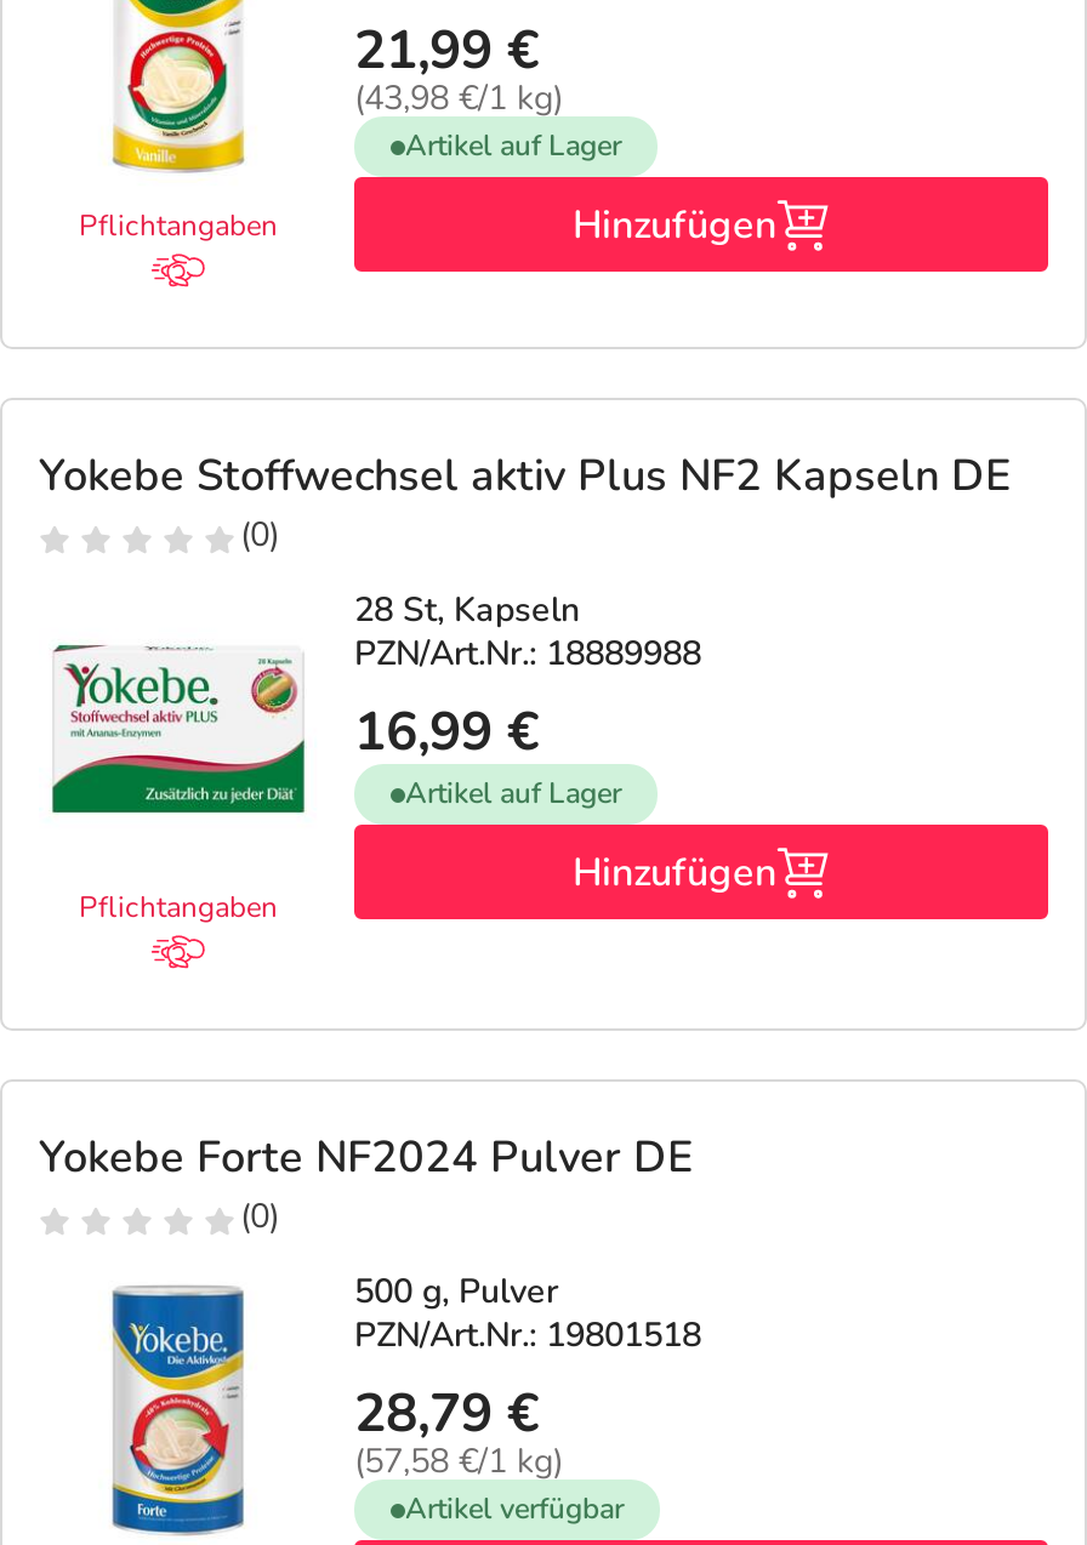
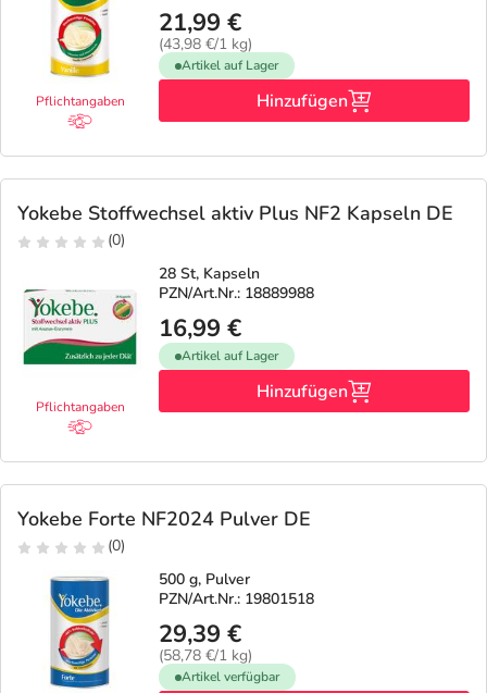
- 28,79 €
+ 29,39 €

- (57,58 €/1 kg)
+ (58,78 €/1 kg)
